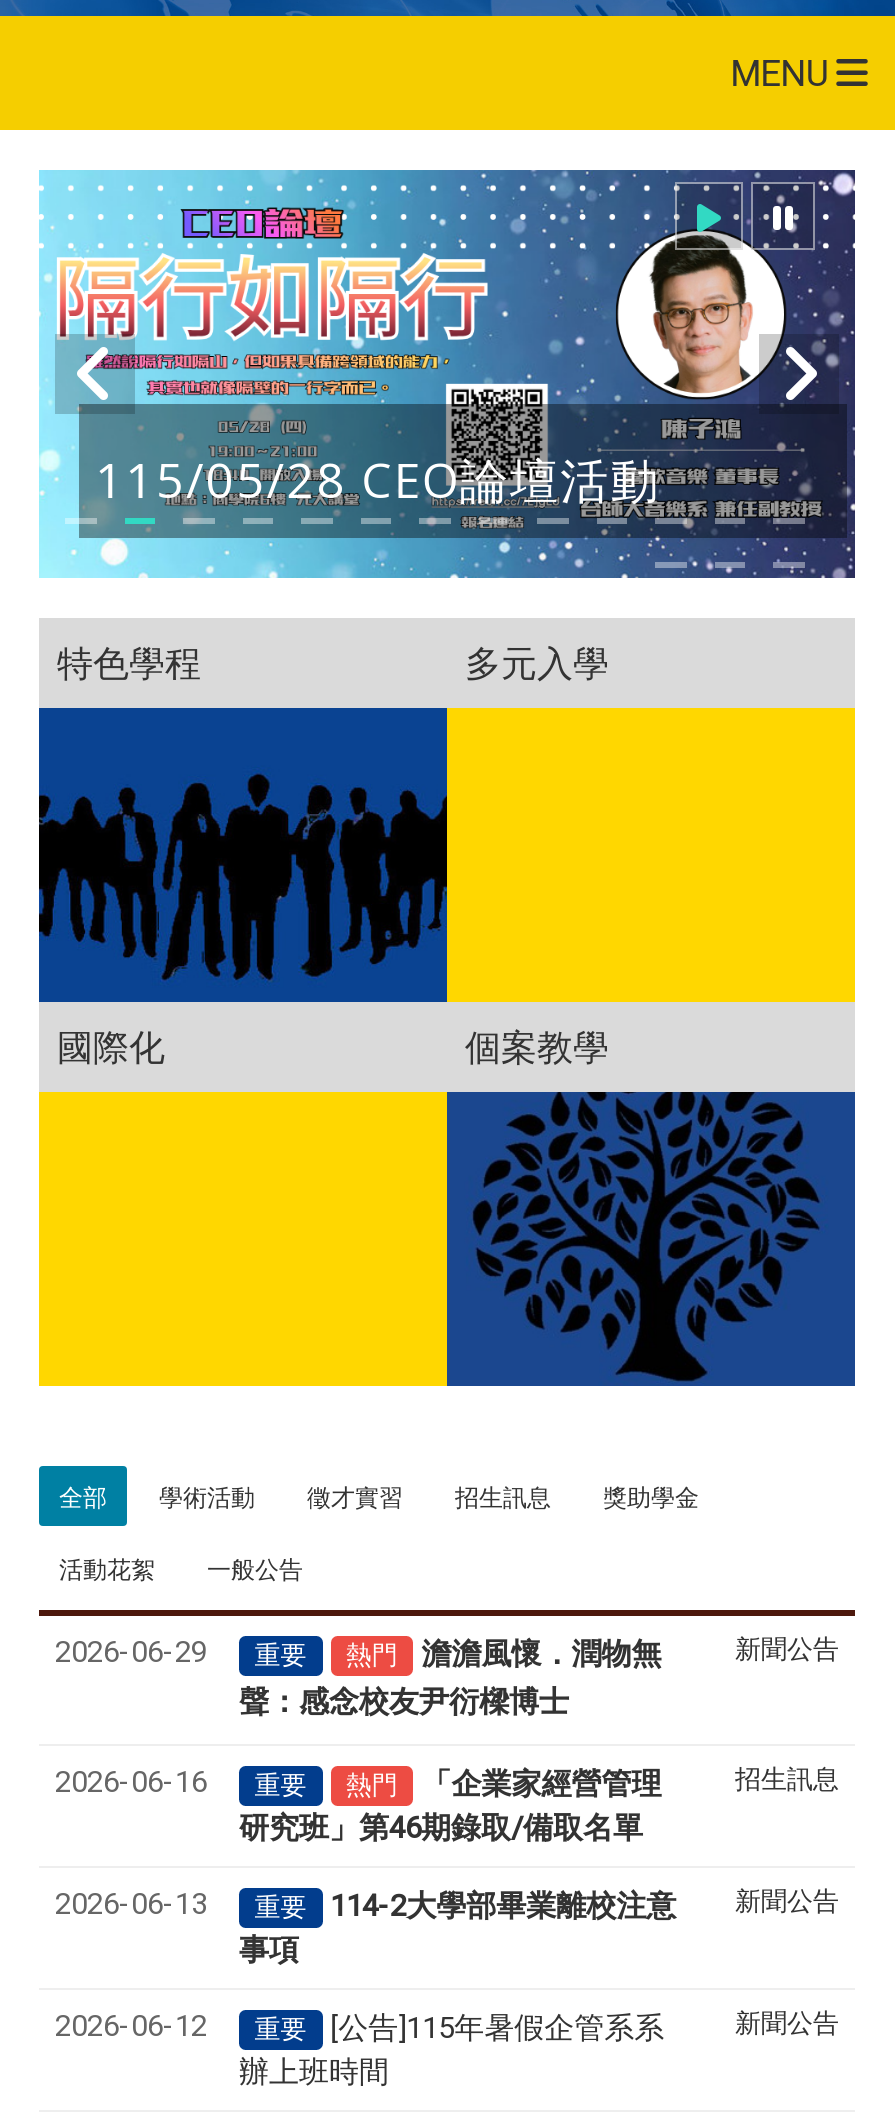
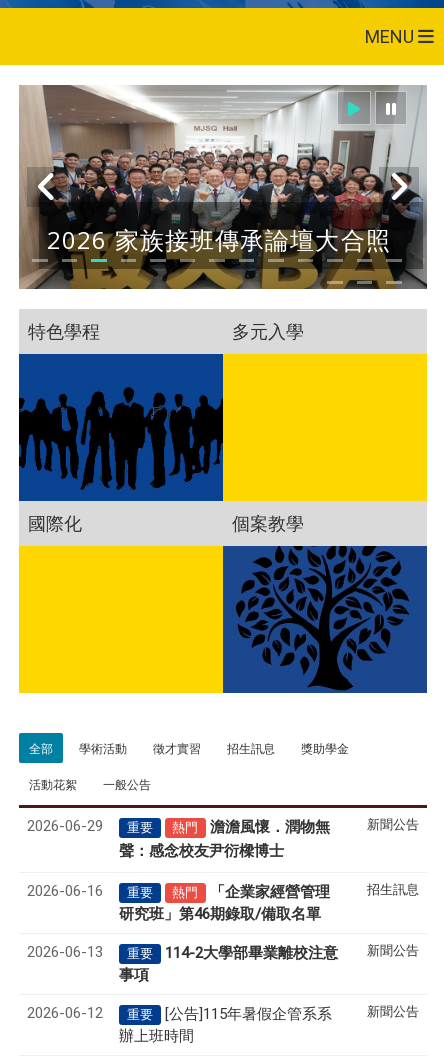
- [image]
- 115/05/28 CEO論壇活動
+ [image]
+ 2026 家族接班傳承論壇大合照
